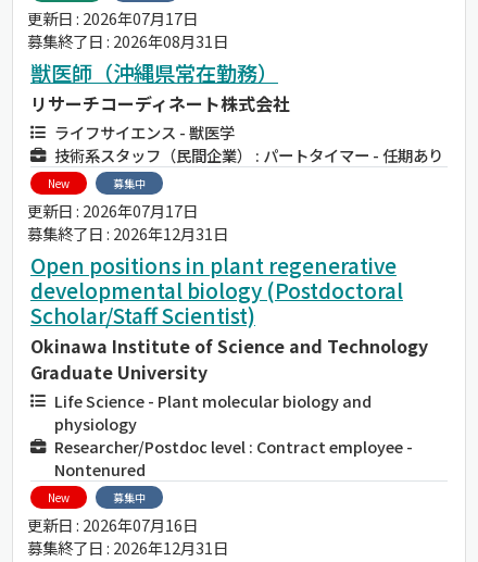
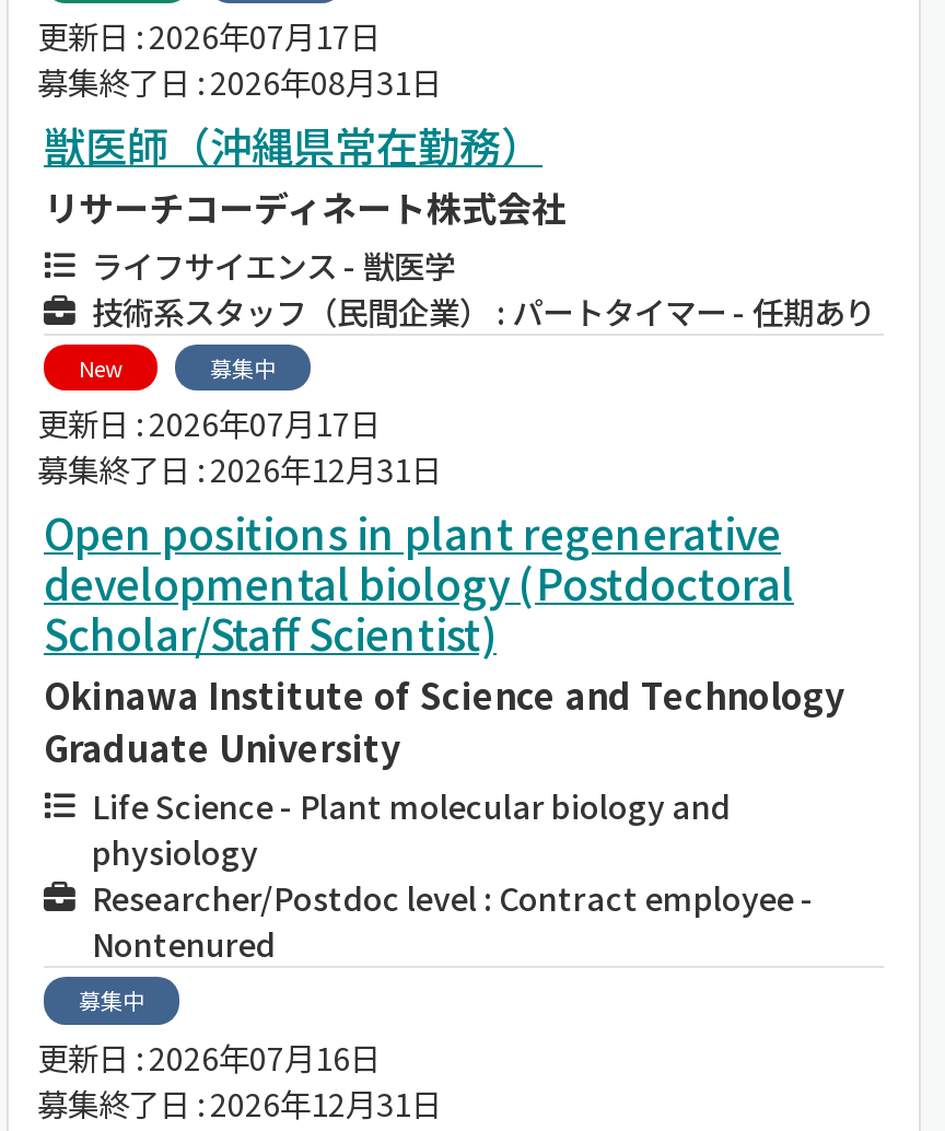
- New
